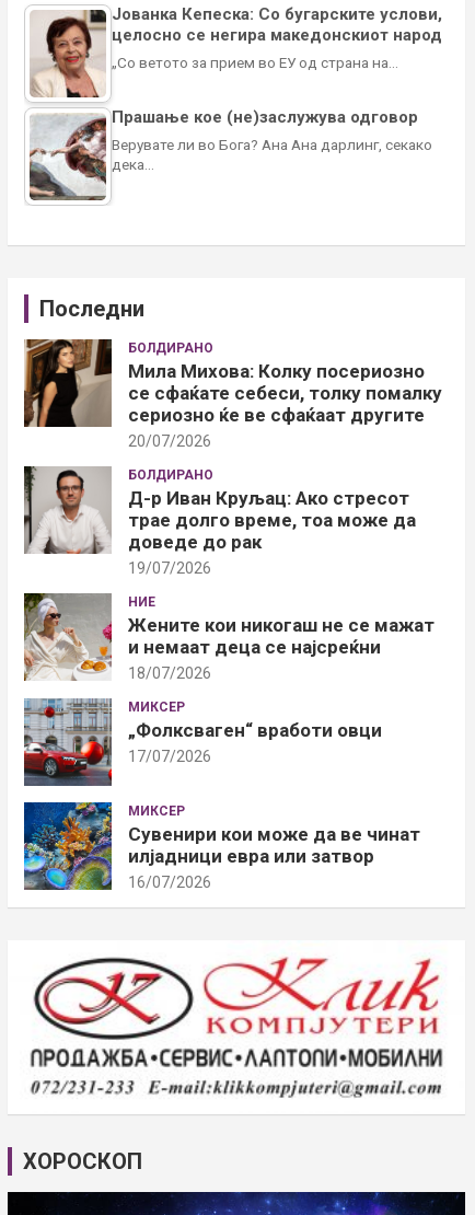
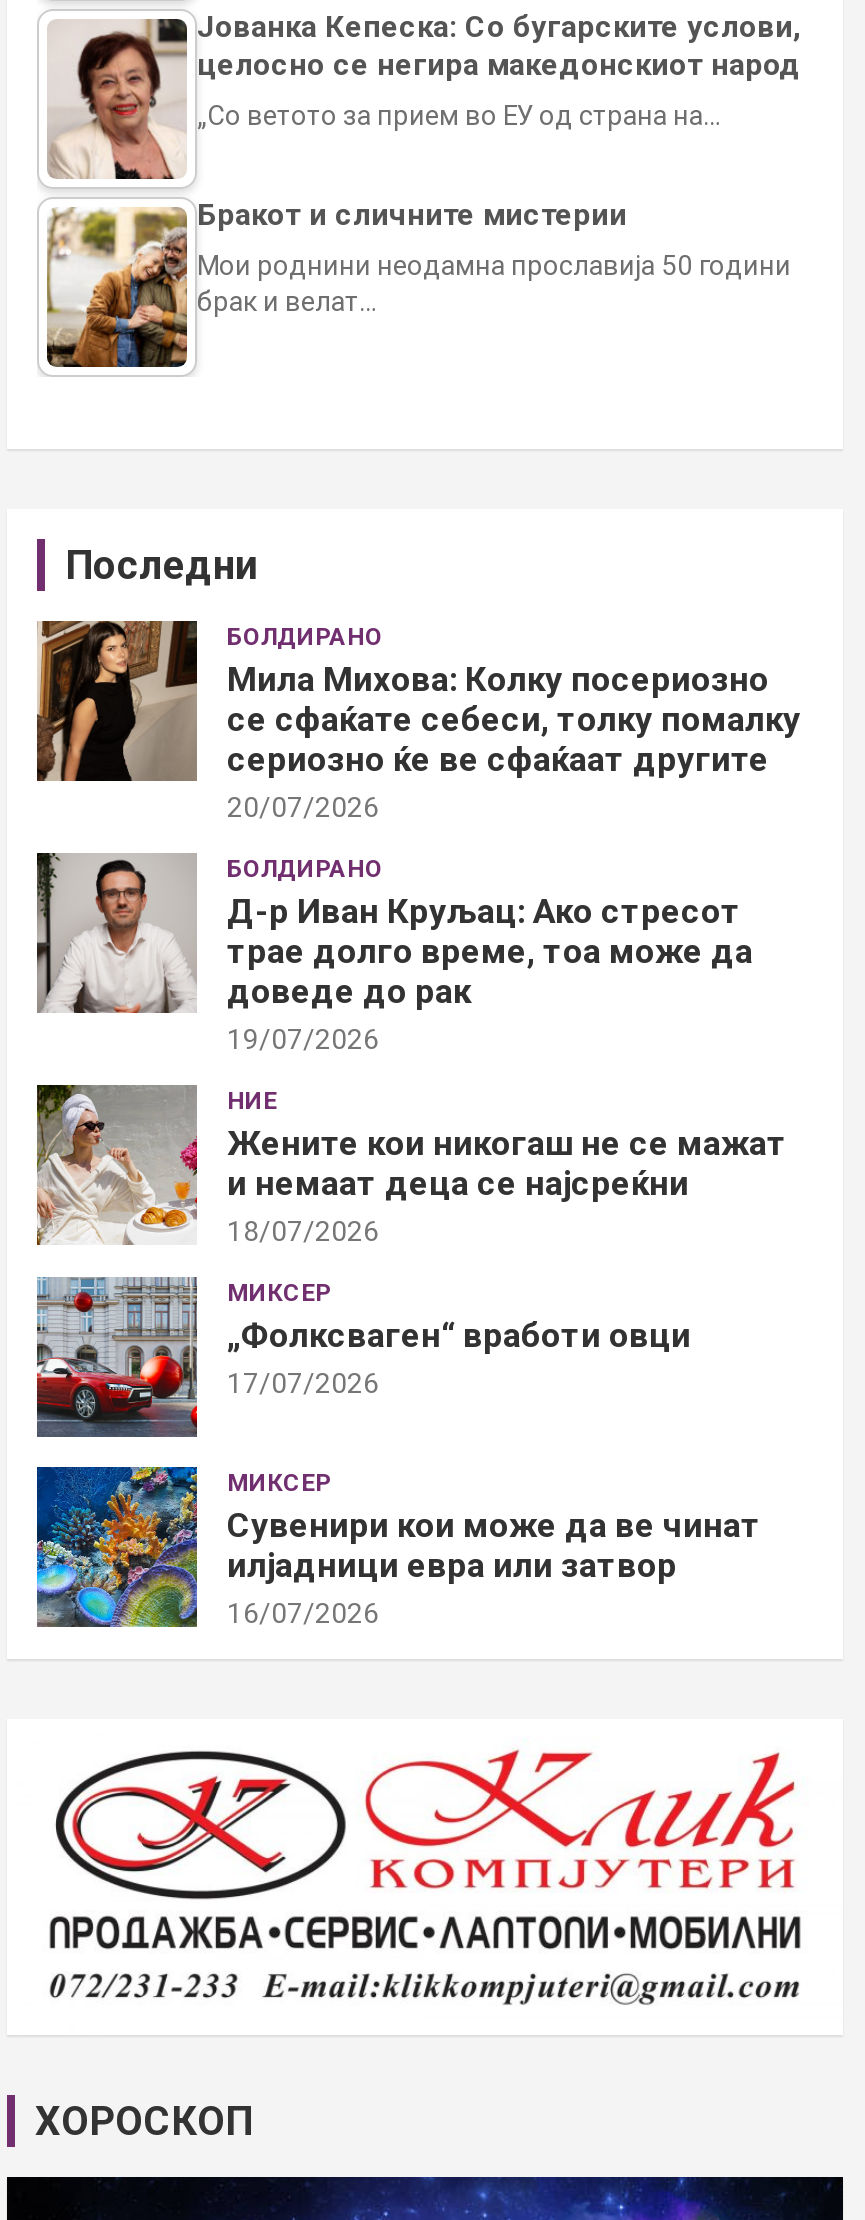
- [image]
- Прашање кое (не)заслужува одговор
- Верувате ли во Бога? Ана Ана дарлинг, секако
- дека…
+ [image]
+ Бракот и сличните мистерии
+ Мои роднини неодамна прославија 50 години
+ брак и велат…
